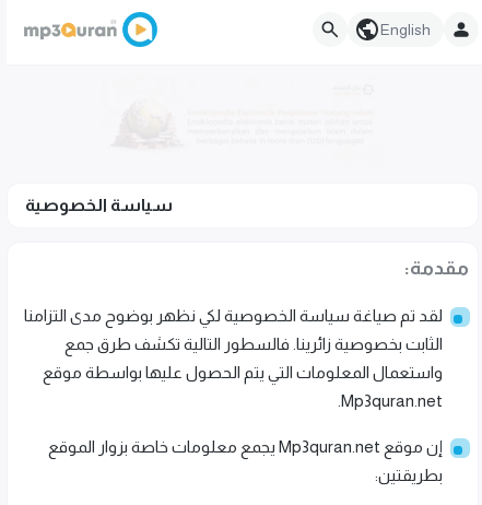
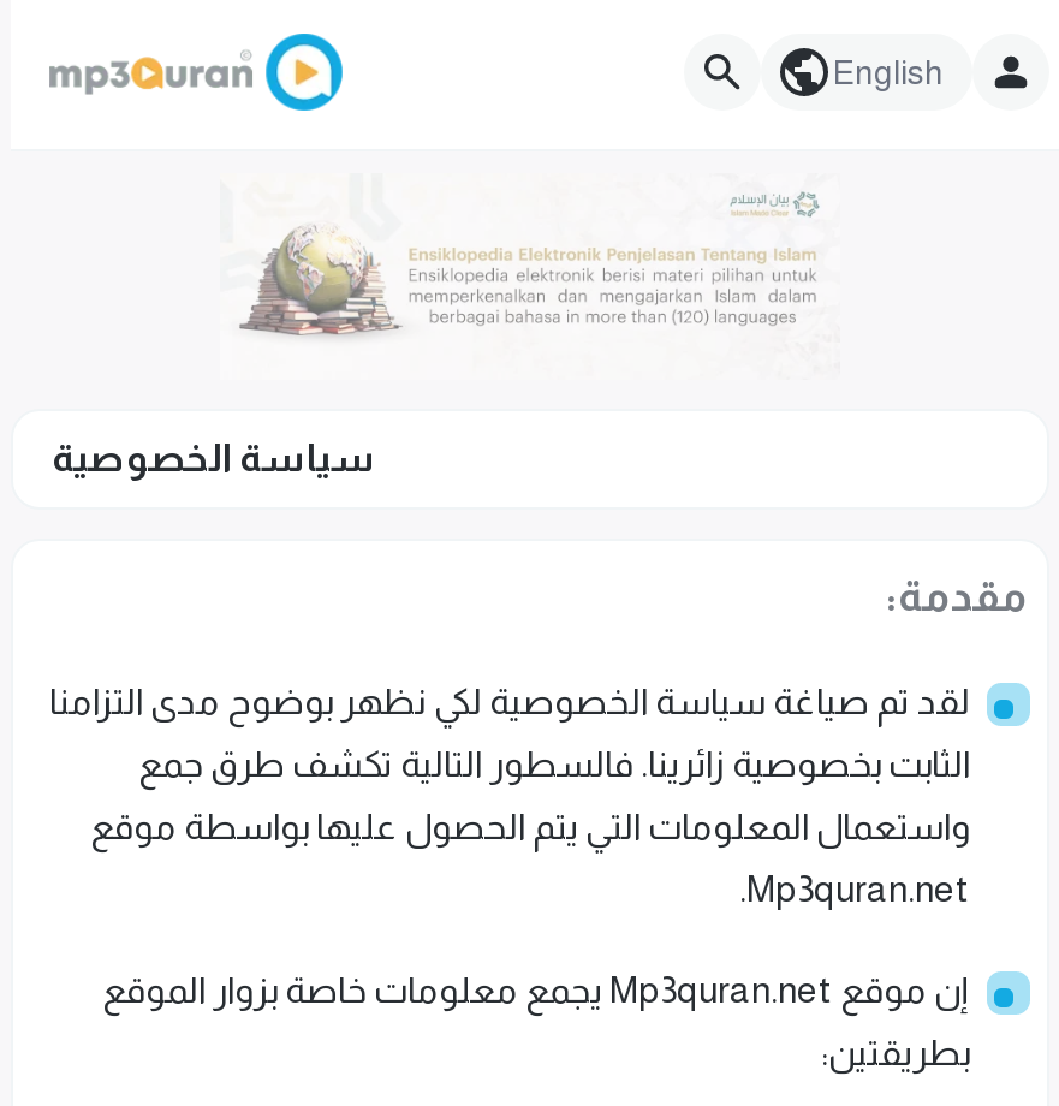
+ [image]
